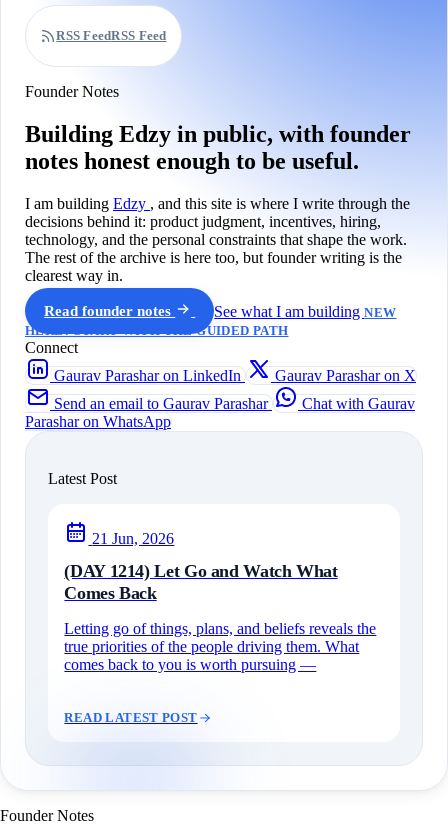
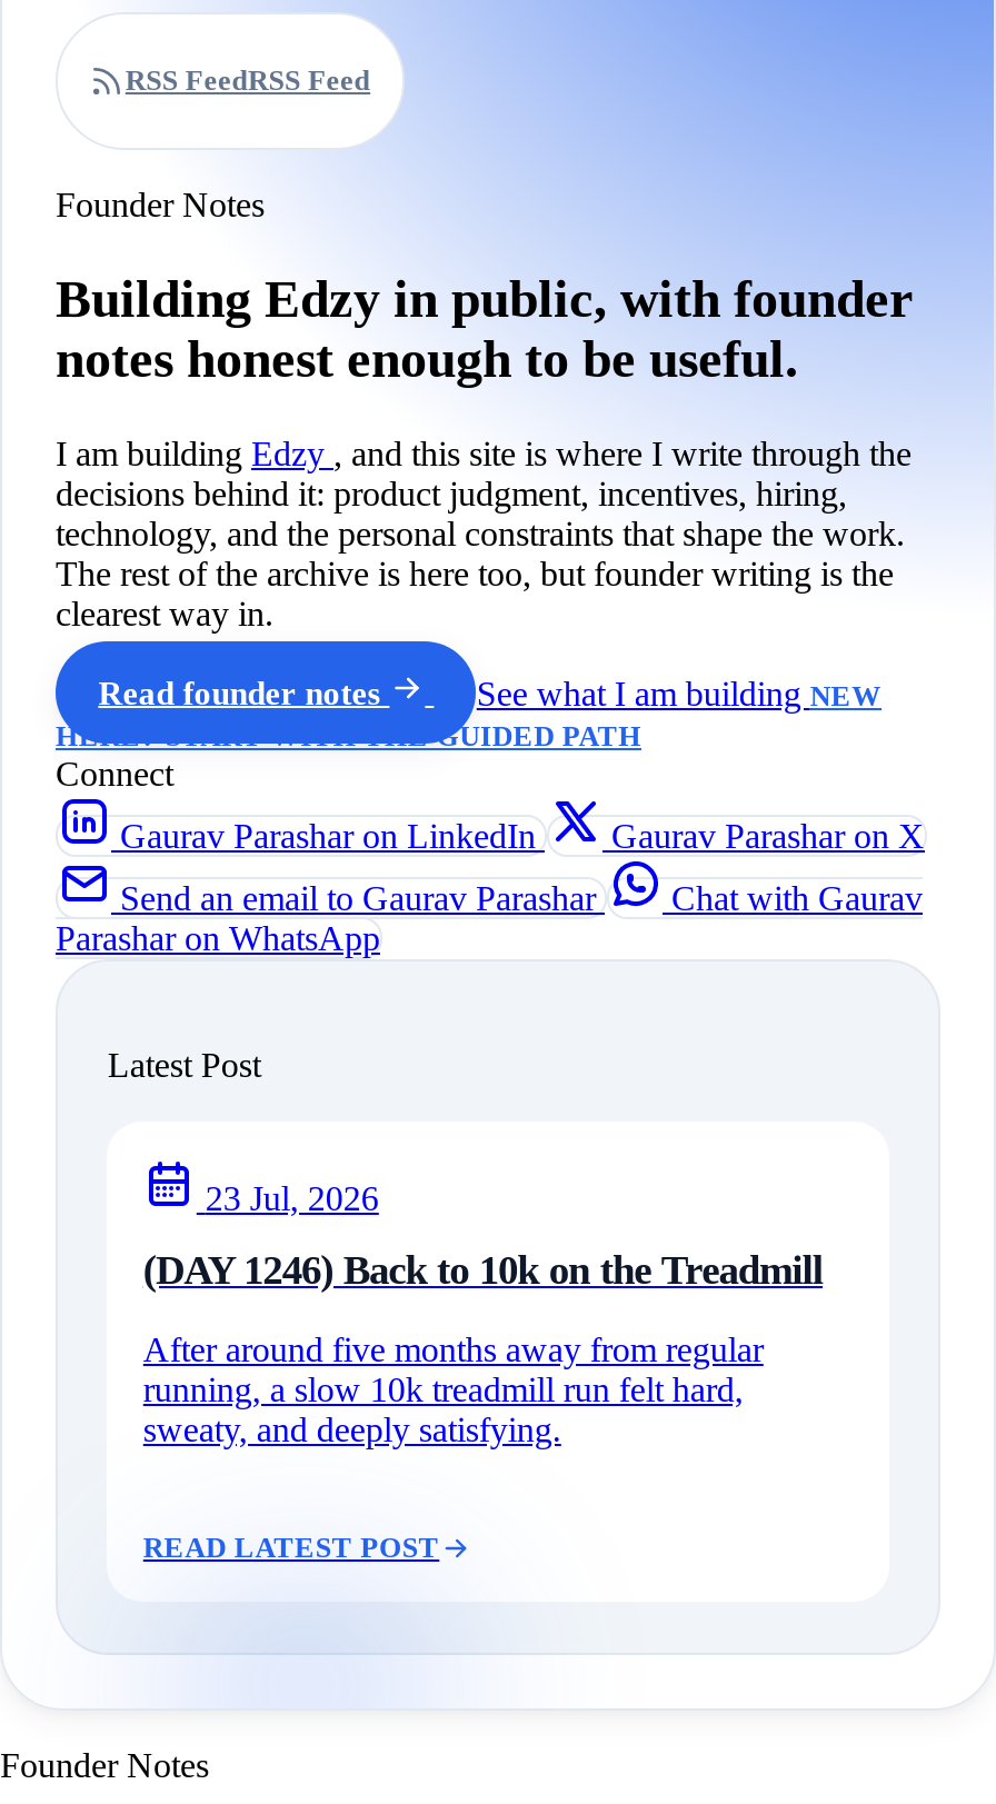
- 21 Jun, 2026
+ 23 Jul, 2026

- (DAY 1214) Let Go and Watch What
- Comes Back
+ (DAY 1246) Back to 10k on the Treadmill

- Letting go of things, plans, and beliefs reveals the
- true priorities of the people driving them. What
- comes back to you is worth pursuing —
+ After around five months away from regular
+ running, a slow 10k treadmill run felt hard,
+ sweaty, and deeply satisfying.
